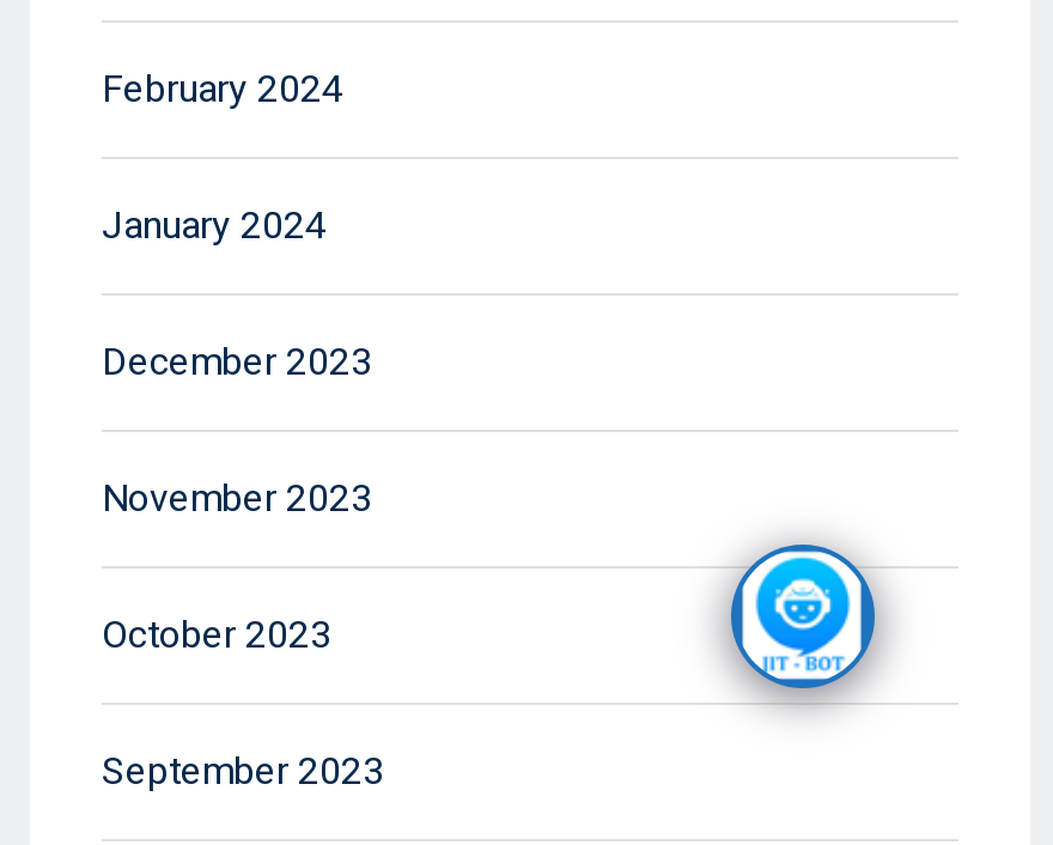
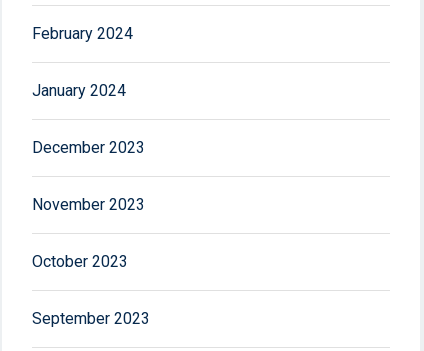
- [image]
